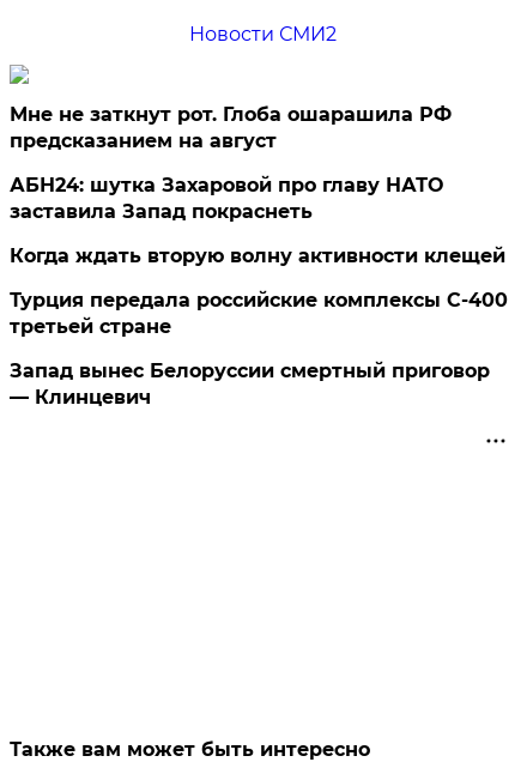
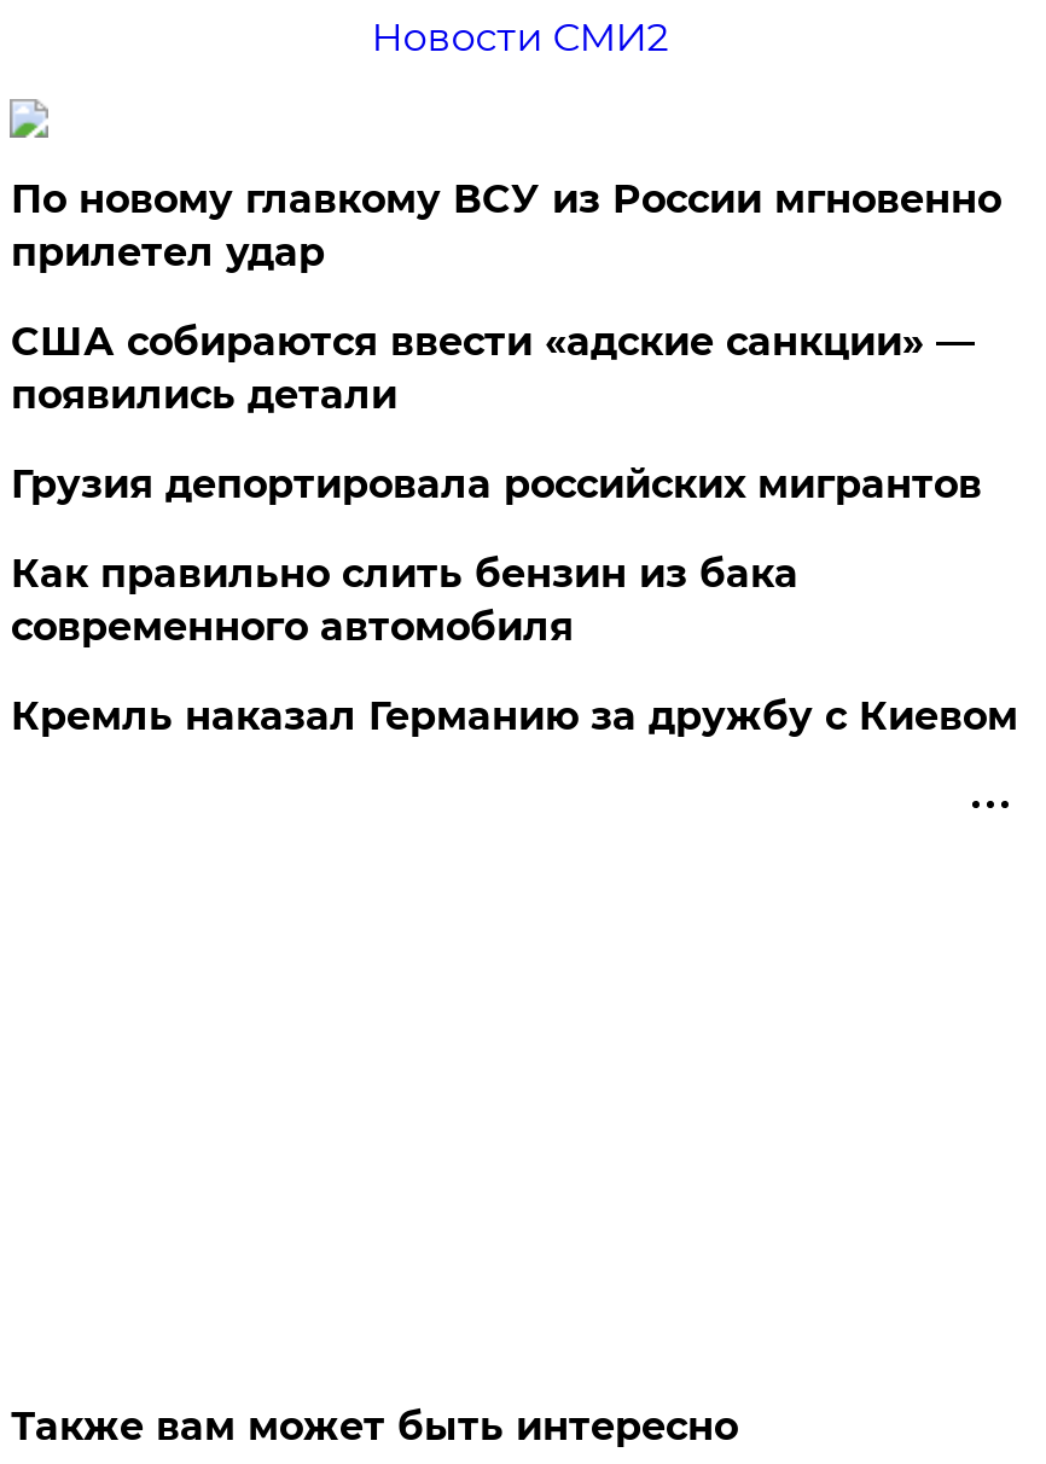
- Мне не заткнут рот. Глоба ошарашила РФ
- предсказанием на август
+ По новому главкому ВСУ из России мгновенно
+ прилетел удар

- АБН24: шутка Захаровой про главу НАТО
- заставила Запад покраснеть
+ США собираются ввести «адские санкции» —
+ появились детали

- Когда ждать вторую волну активности клещей
+ Грузия депортировала российских мигрантов

- Турция передала российские комплексы С-400
- третьей стране
+ Как правильно слить бензин из бака
+ современного автомобиля

- Запад вынес Белоруссии смертный приговор
- — Клинцевич
+ Кремль наказал Германию за дружбу с Киевом
